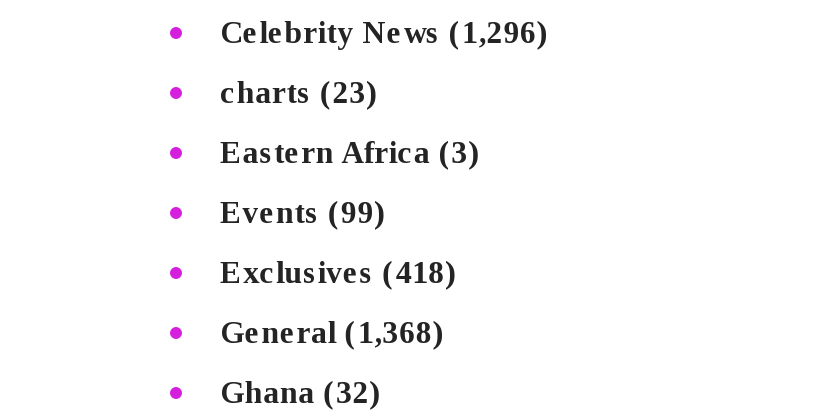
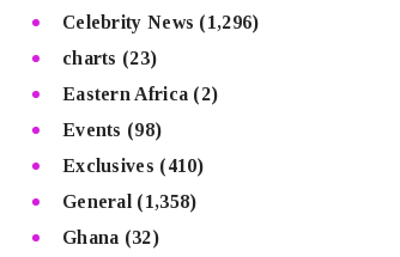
- Eastern Africa (3)
+ Eastern Africa (2)

- Events (99)
+ Events (98)

- Exclusives (418)
+ Exclusives (410)

- General (1,368)
+ General (1,358)
